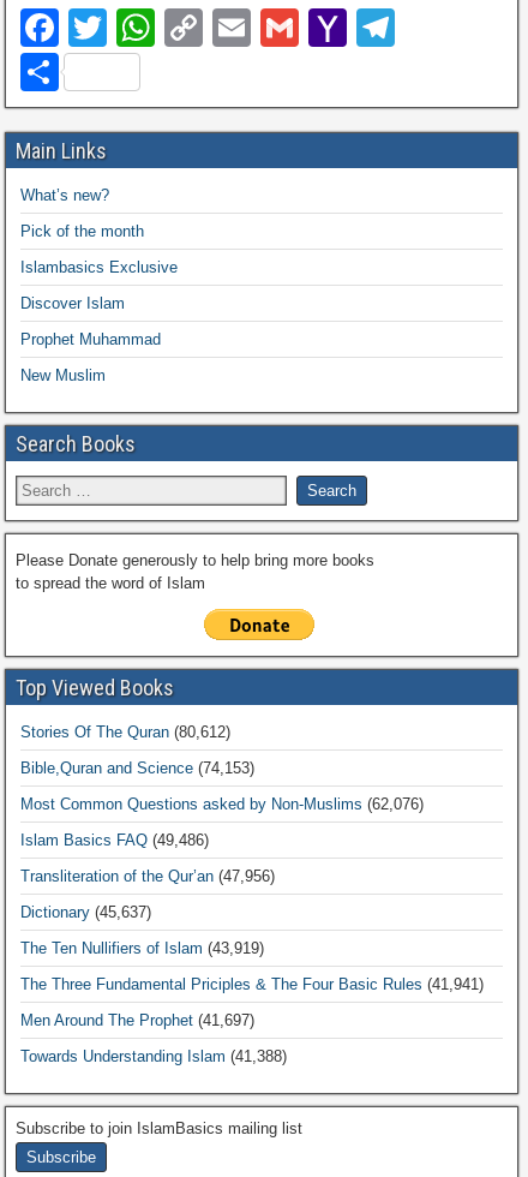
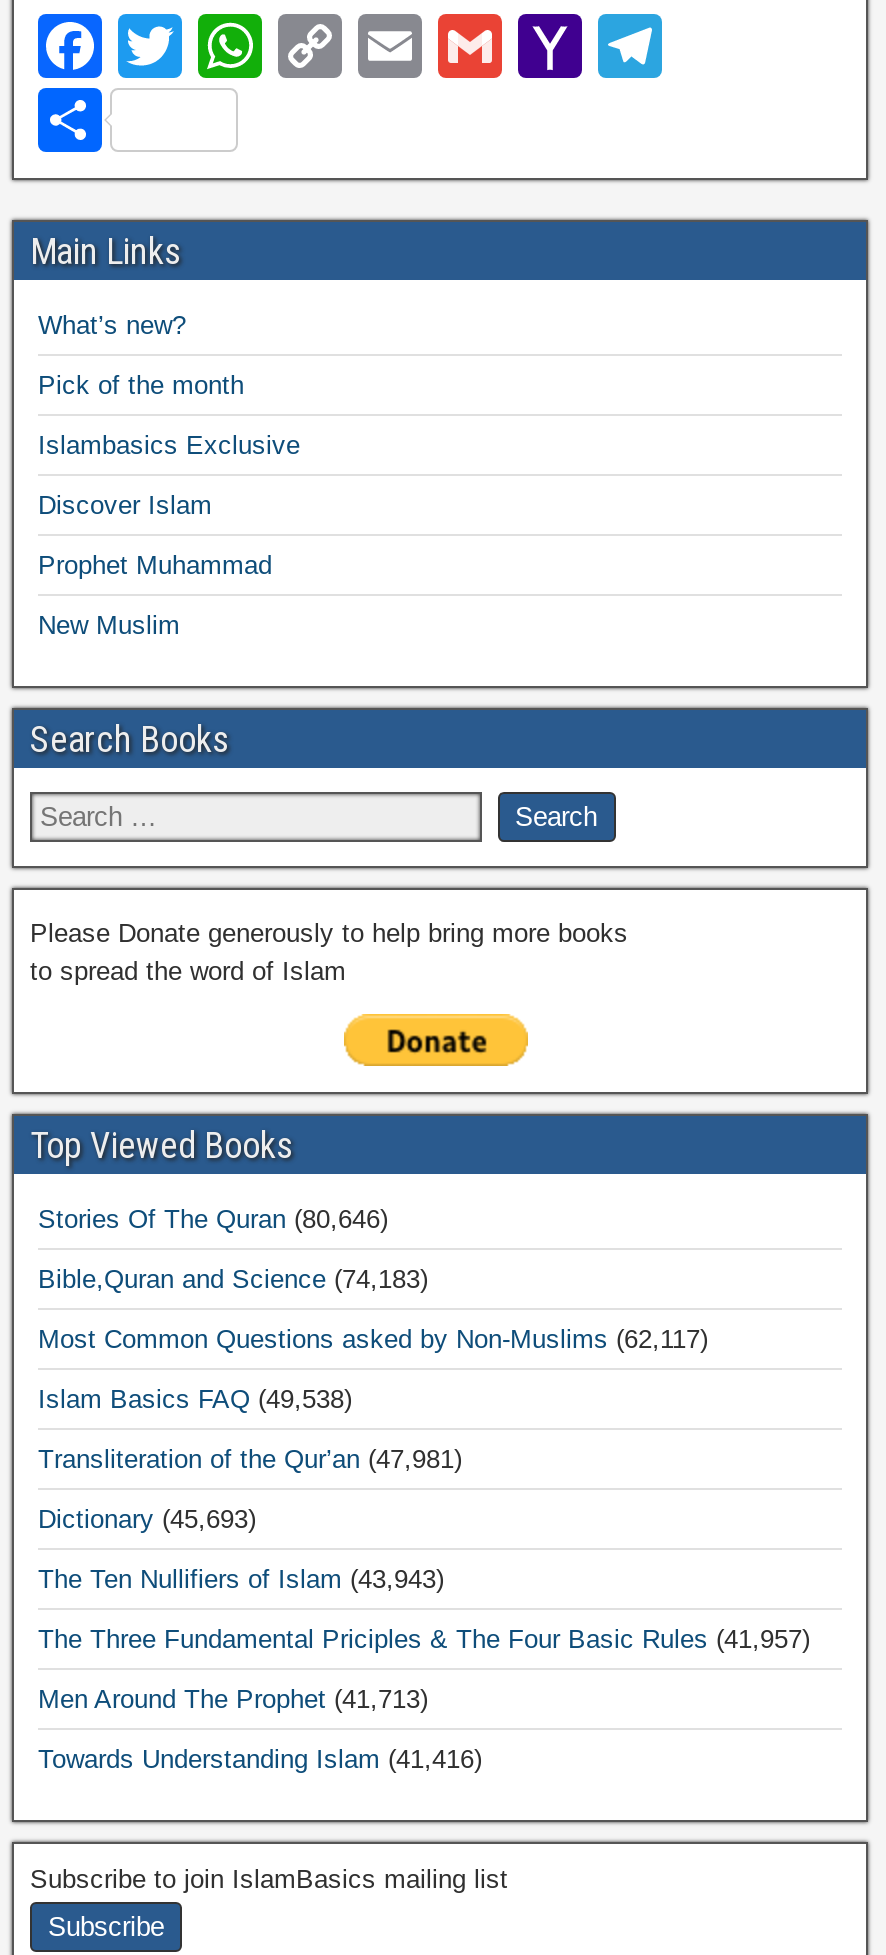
- Stories Of The Quran (80,612)
+ Stories Of The Quran (80,646)

- Bible,Quran and Science (74,153)
+ Bible,Quran and Science (74,183)

- Most Common Questions asked by Non-Muslims (62,076)
+ Most Common Questions asked by Non-Muslims (62,117)

- Islam Basics FAQ (49,486)
+ Islam Basics FAQ (49,538)

- Transliteration of the Qur’an (47,956)
+ Transliteration of the Qur’an (47,981)

- Dictionary (45,637)
+ Dictionary (45,693)

- The Ten Nullifiers of Islam (43,919)
+ The Ten Nullifiers of Islam (43,943)

- The Three Fundamental Priciples & The Four Basic Rules (41,941)
+ The Three Fundamental Priciples & The Four Basic Rules (41,957)

- Men Around The Prophet (41,697)
+ Men Around The Prophet (41,713)

- Towards Understanding Islam (41,388)
+ Towards Understanding Islam (41,416)
